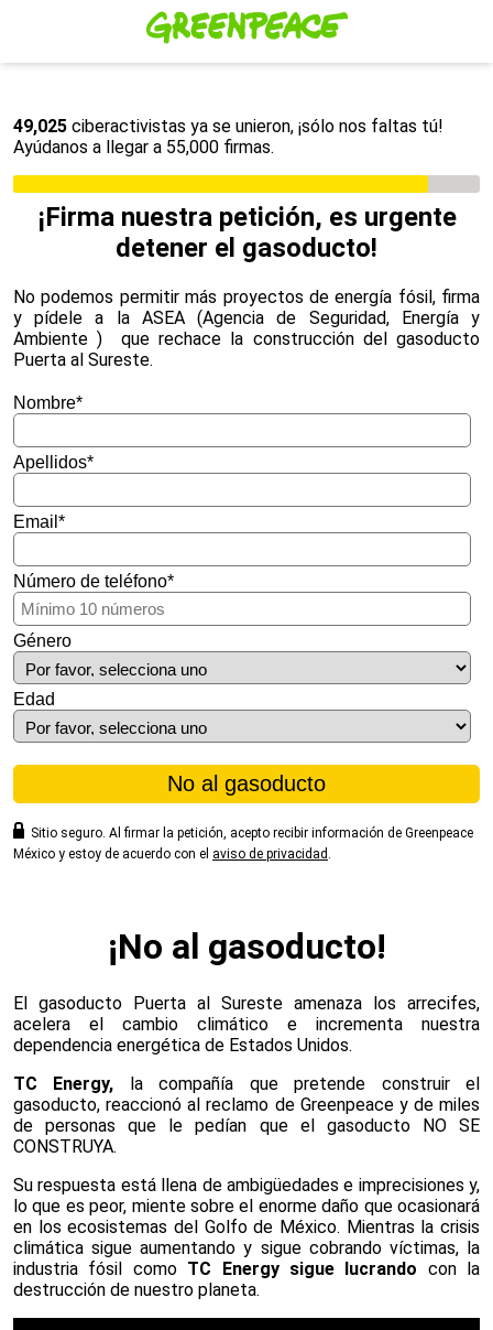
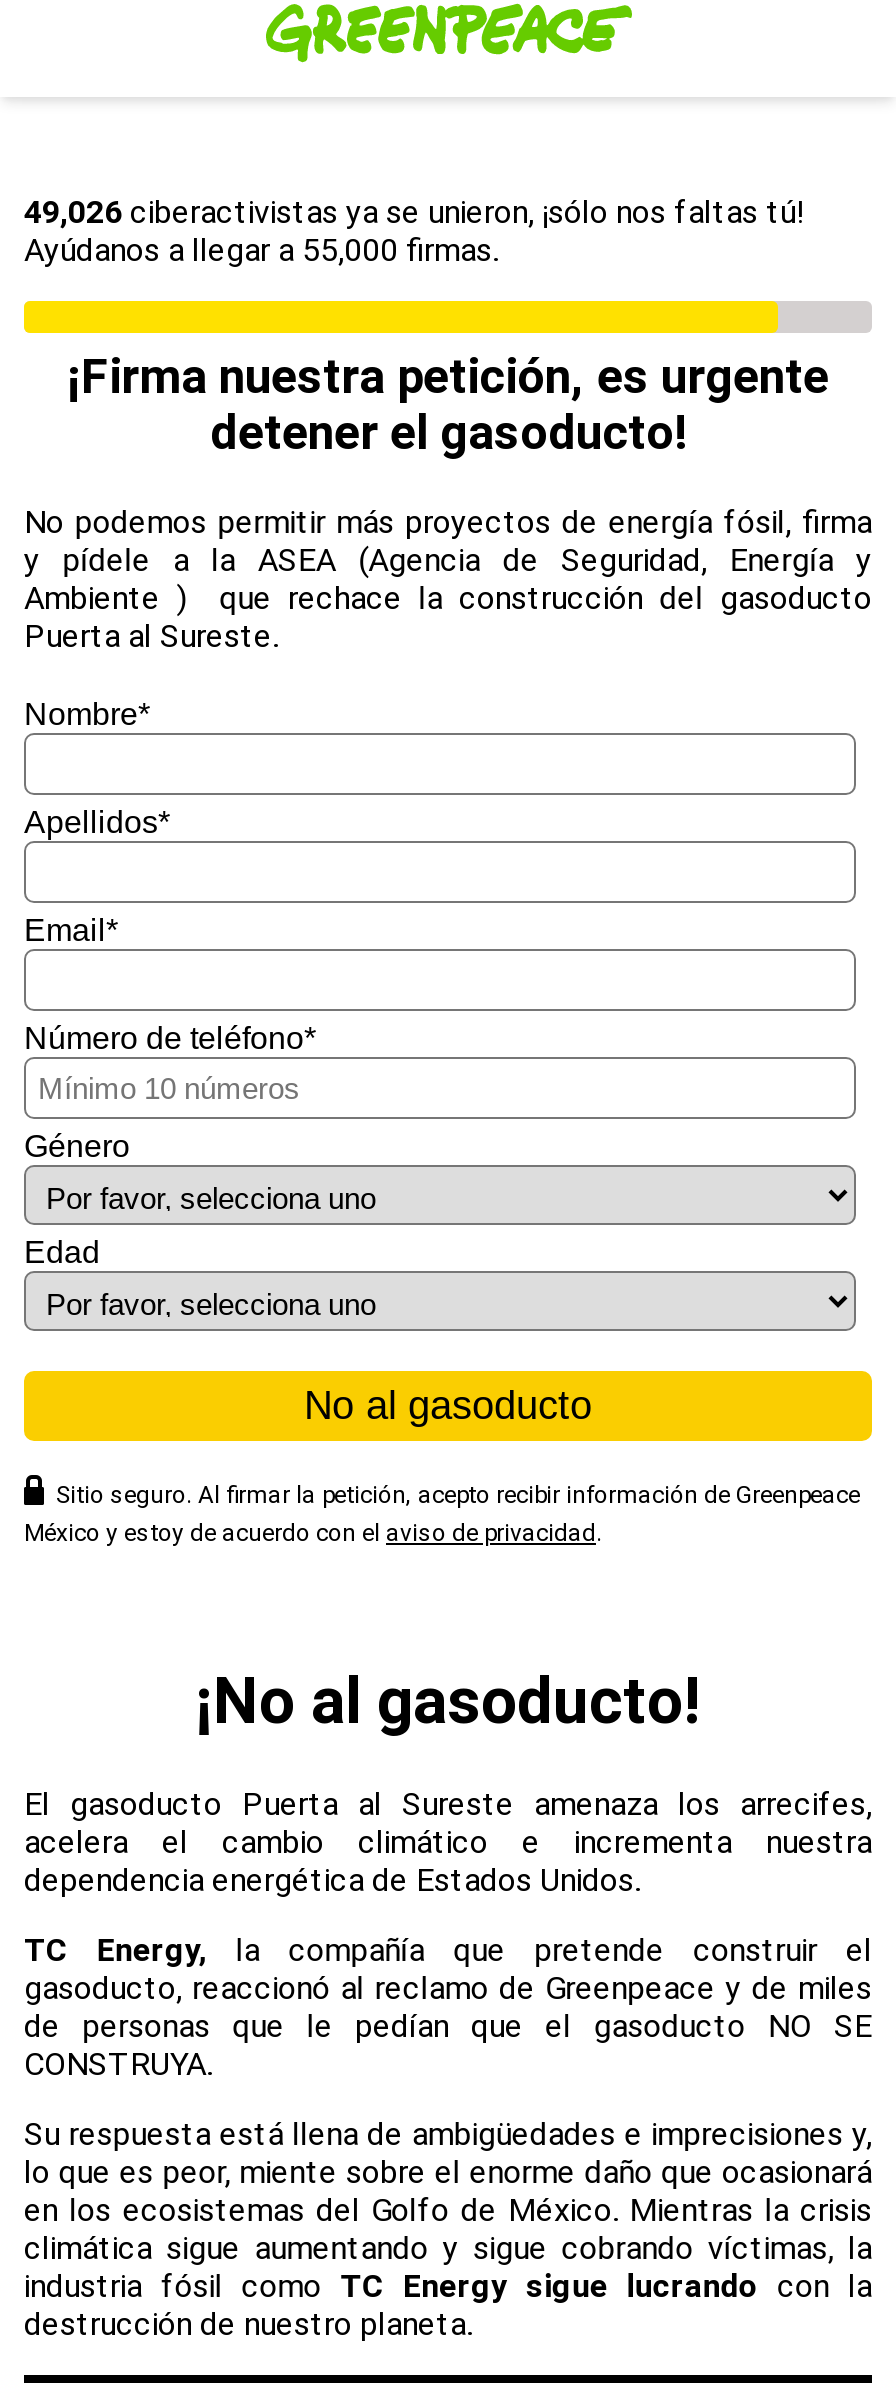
- 49,025 ciberactivistas ya se unieron, ¡sólo nos faltas tú!
+ 49,026 ciberactivistas ya se unieron, ¡sólo nos faltas tú!
